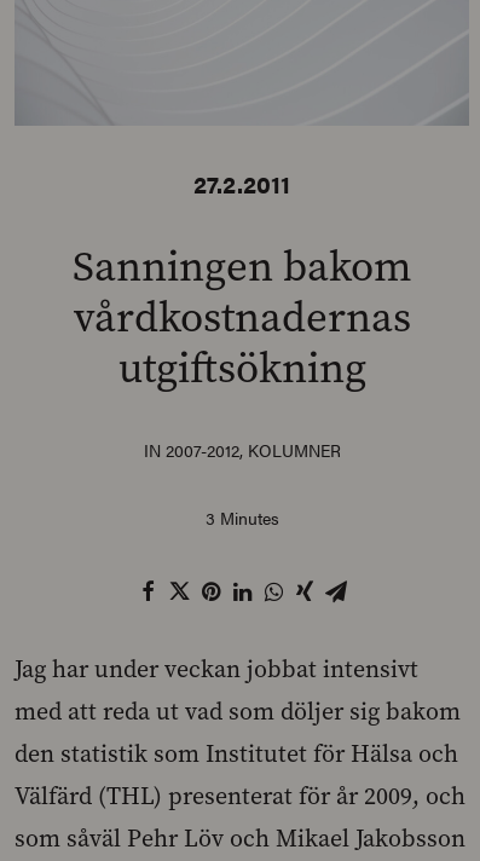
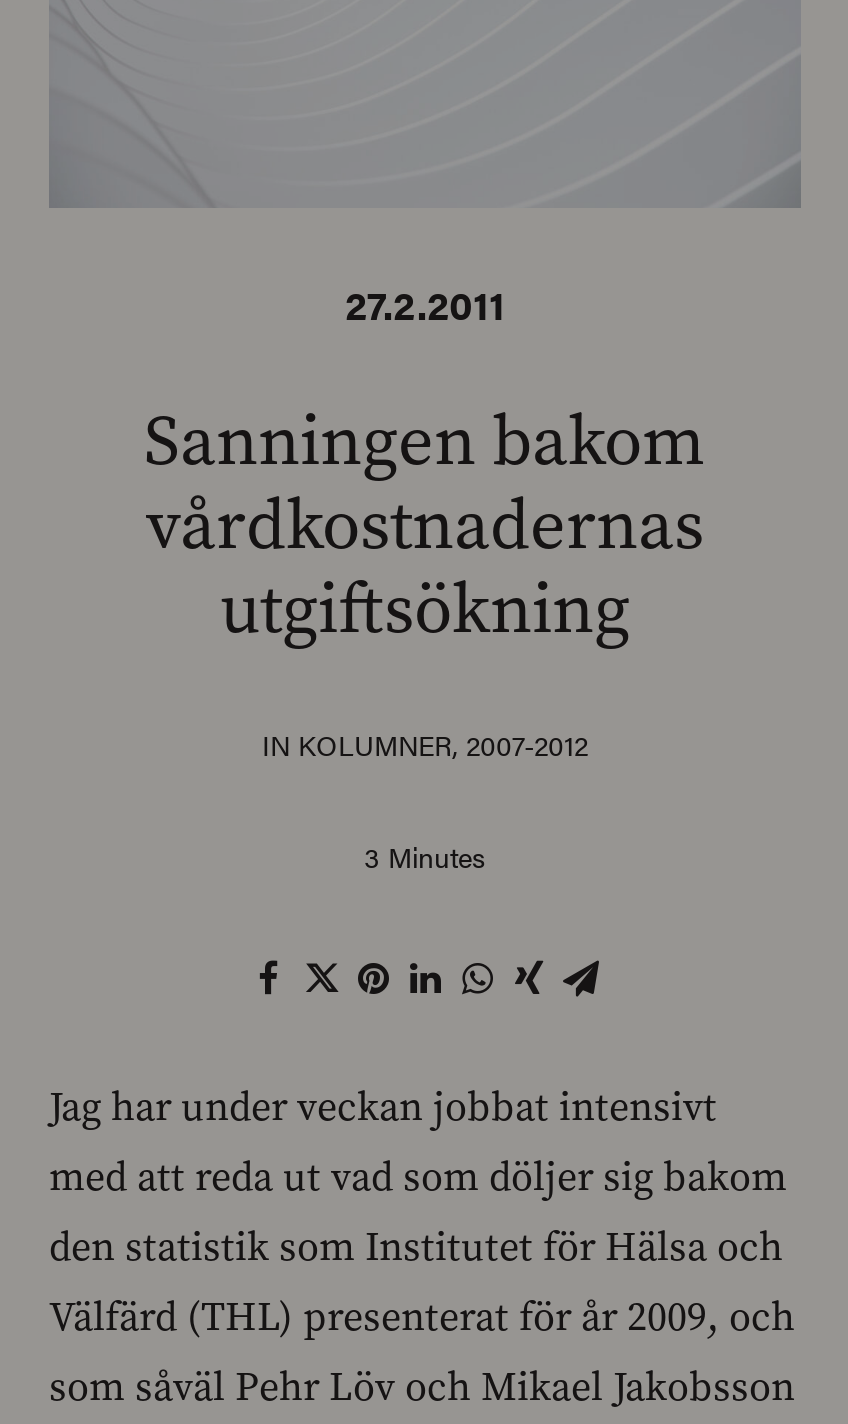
- IN 2007-2012, KOLUMNER
+ IN KOLUMNER, 2007-2012
